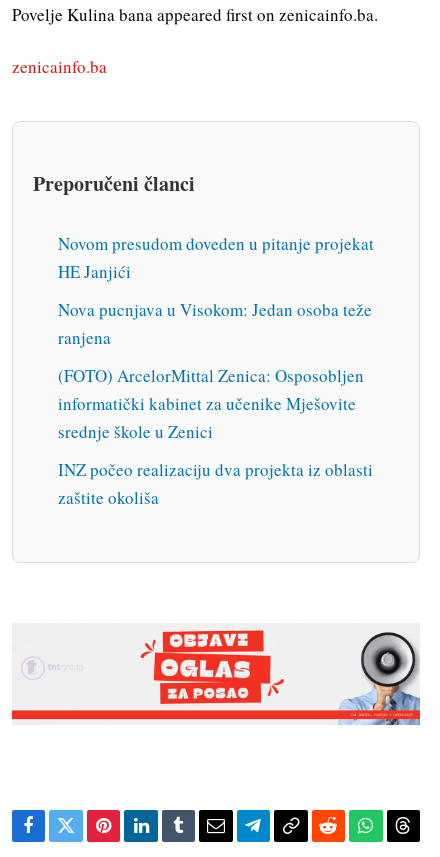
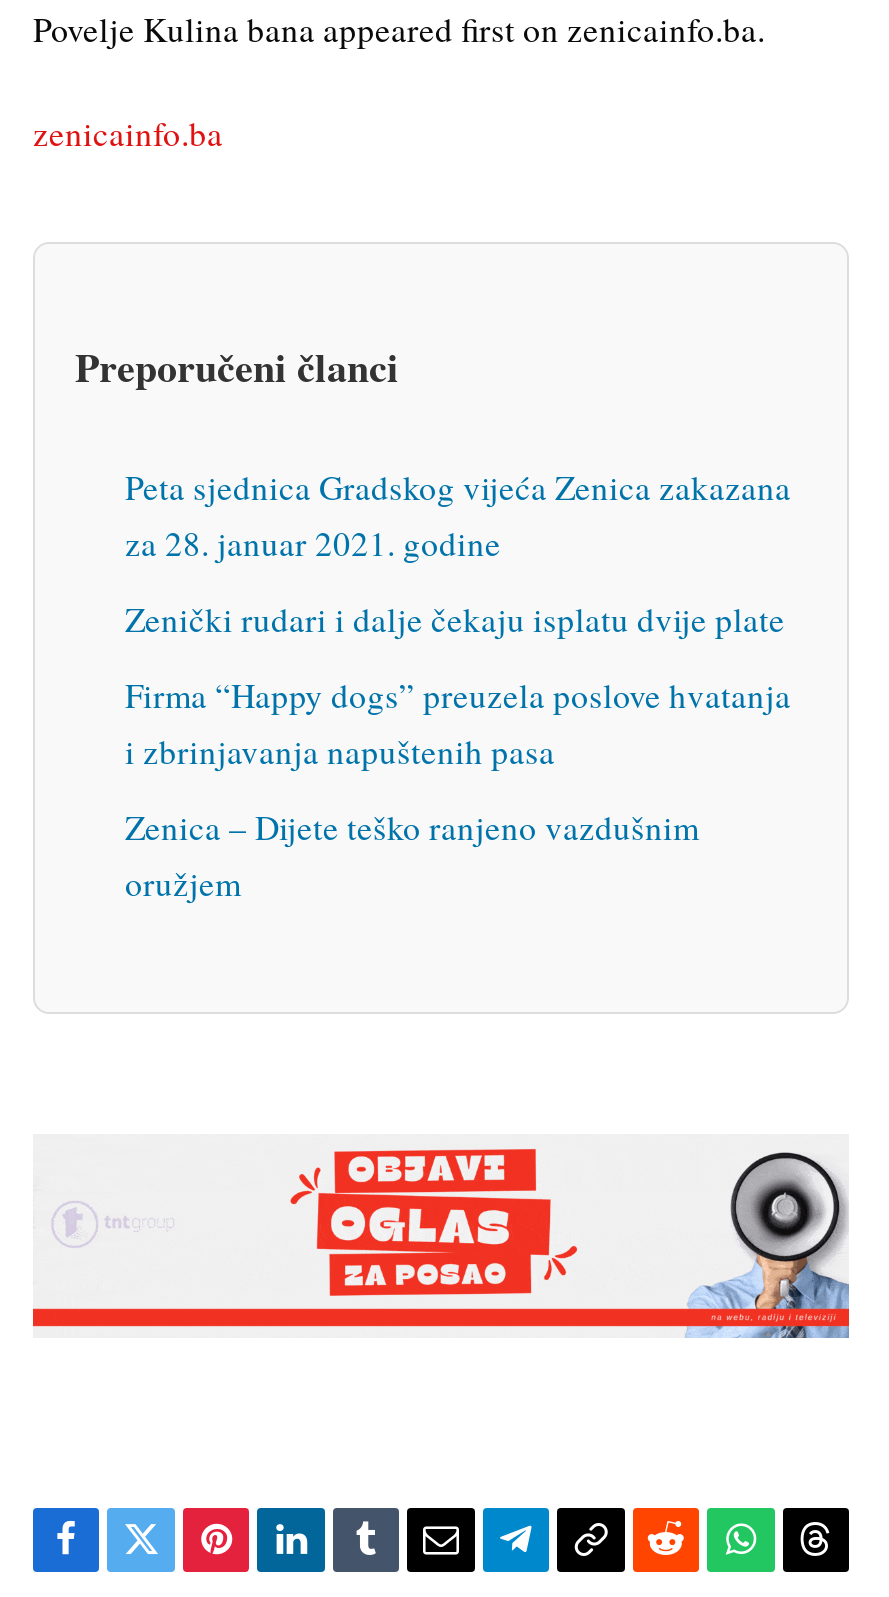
- Novom presudom doveden u pitanje projekat
- HE Janjići
+ Peta sjednica Gradskog vijeća Zenica zakazana
+ za 28. januar 2021. godine

- Nova pucnjava u Visokom: Jedan osoba teže
- ranjena
+ Zenički rudari i dalje čekaju isplatu dvije plate

- (FOTO) ArcelorMittal Zenica: Osposobljen
- informatički kabinet za učenike Mješovite
- srednje škole u Zenici
+ Firma “Happy dogs” preuzela poslove hvatanja
+ i zbrinjavanja napuštenih pasa

- INZ počeo realizaciju dva projekta iz oblasti
- zaštite okoliša
+ Zenica – Dijete teško ranjeno vazdušnim
+ oružjem
